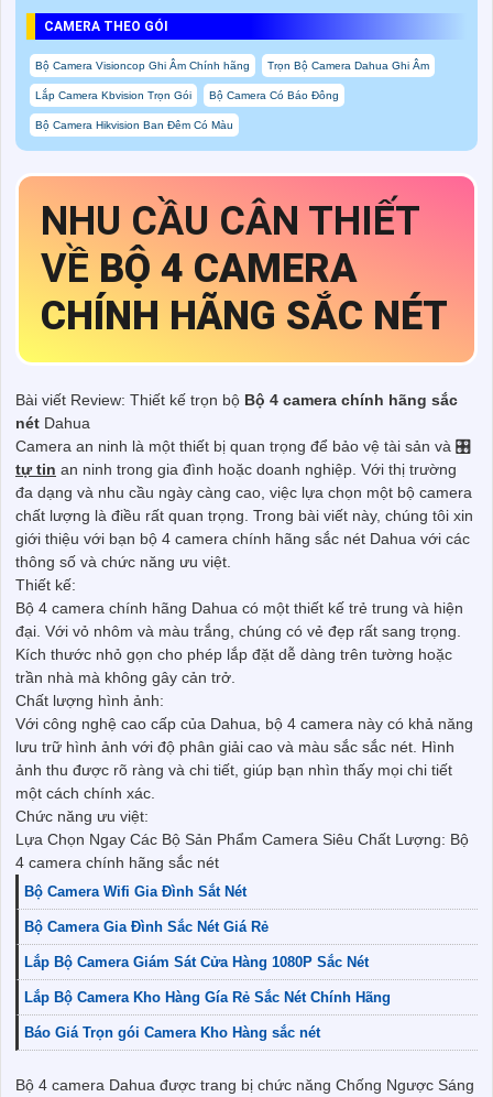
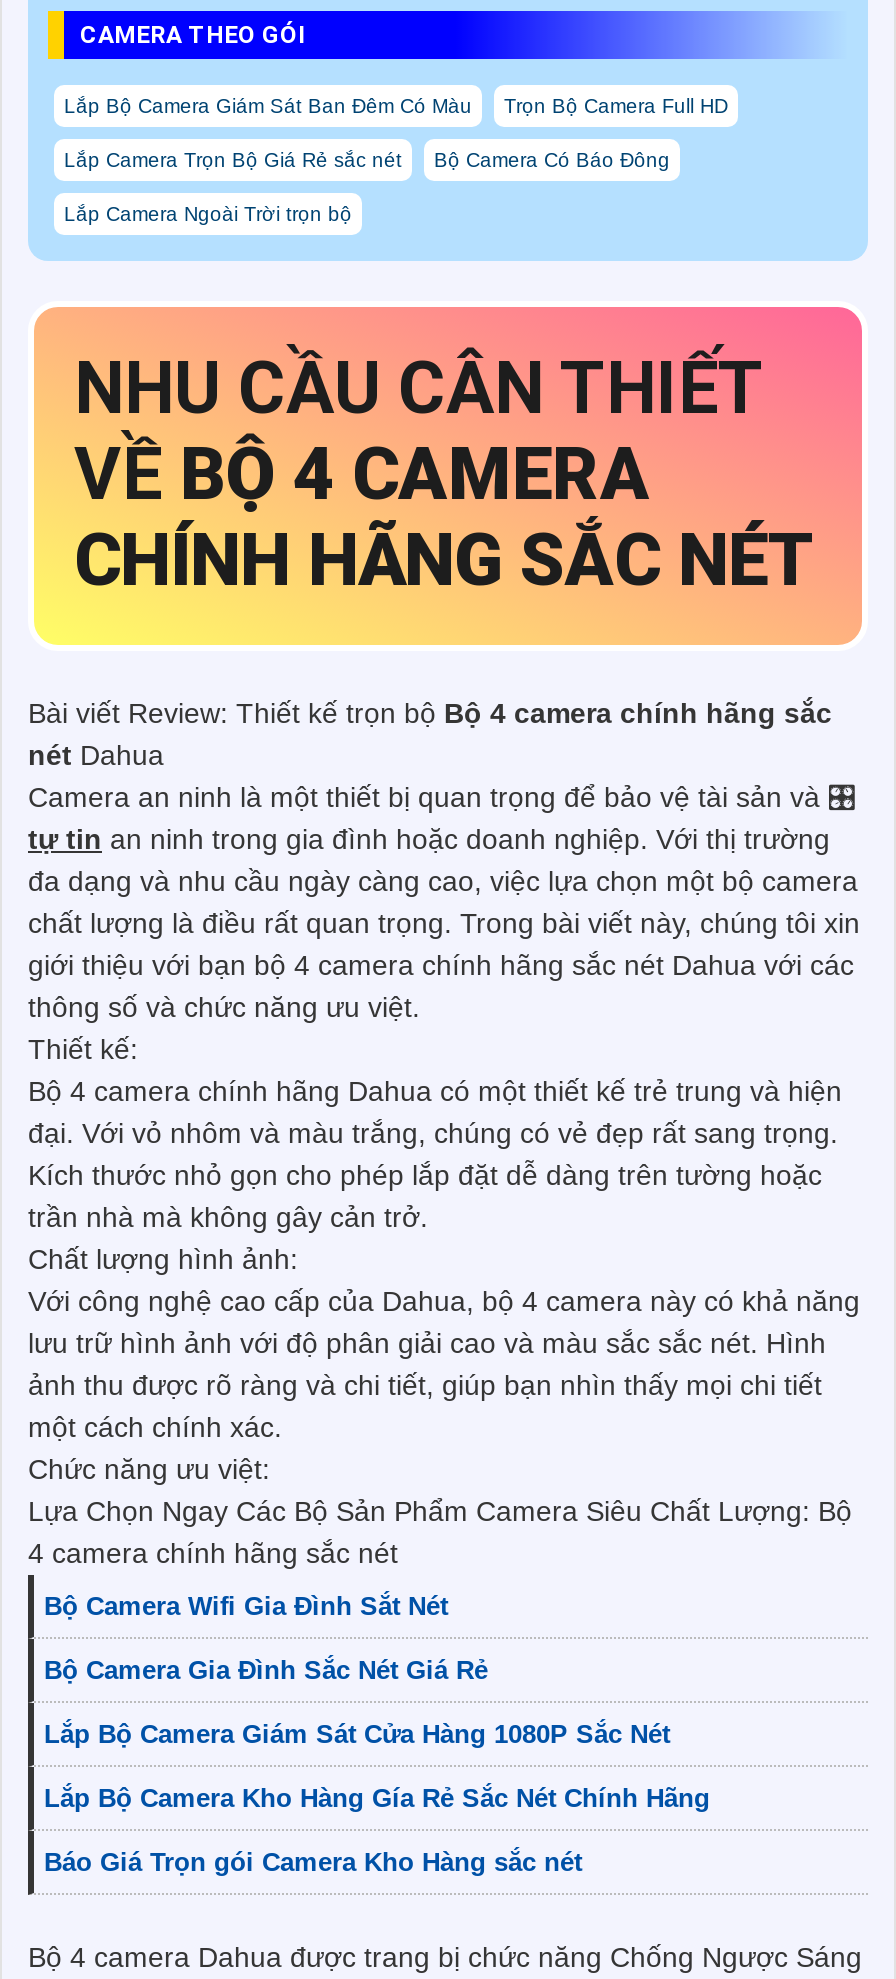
- Bộ Camera Visioncop Ghi Âm Chính hãng
- Trọn Bộ Camera Dahua Ghi Âm
+ Lắp Bộ Camera Giám Sát Ban Đêm Có Màu
+ Trọn Bộ Camera Full HD

- Lắp Camera Kbvision Trọn Gói
+ Lắp Camera Trọn Bộ Giá Rẻ sắc nét

- Bộ Camera Hikvision Ban Đêm Có Màu
+ Lắp Camera Ngoài Trời trọn bộ
